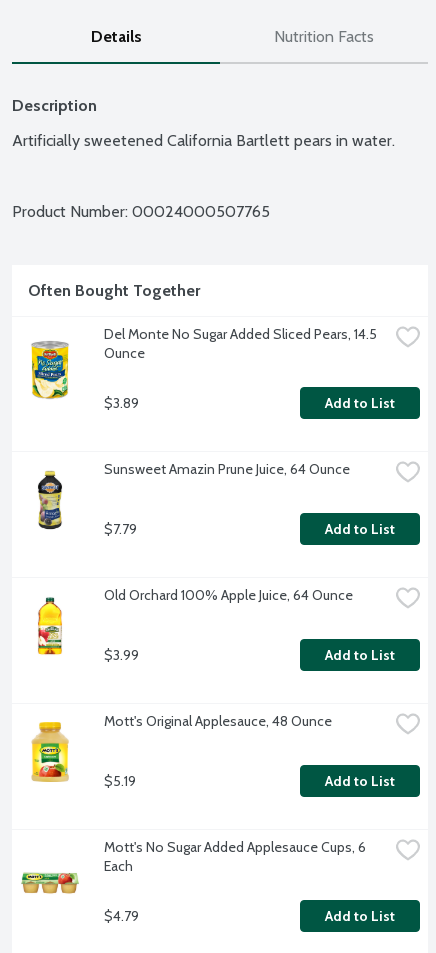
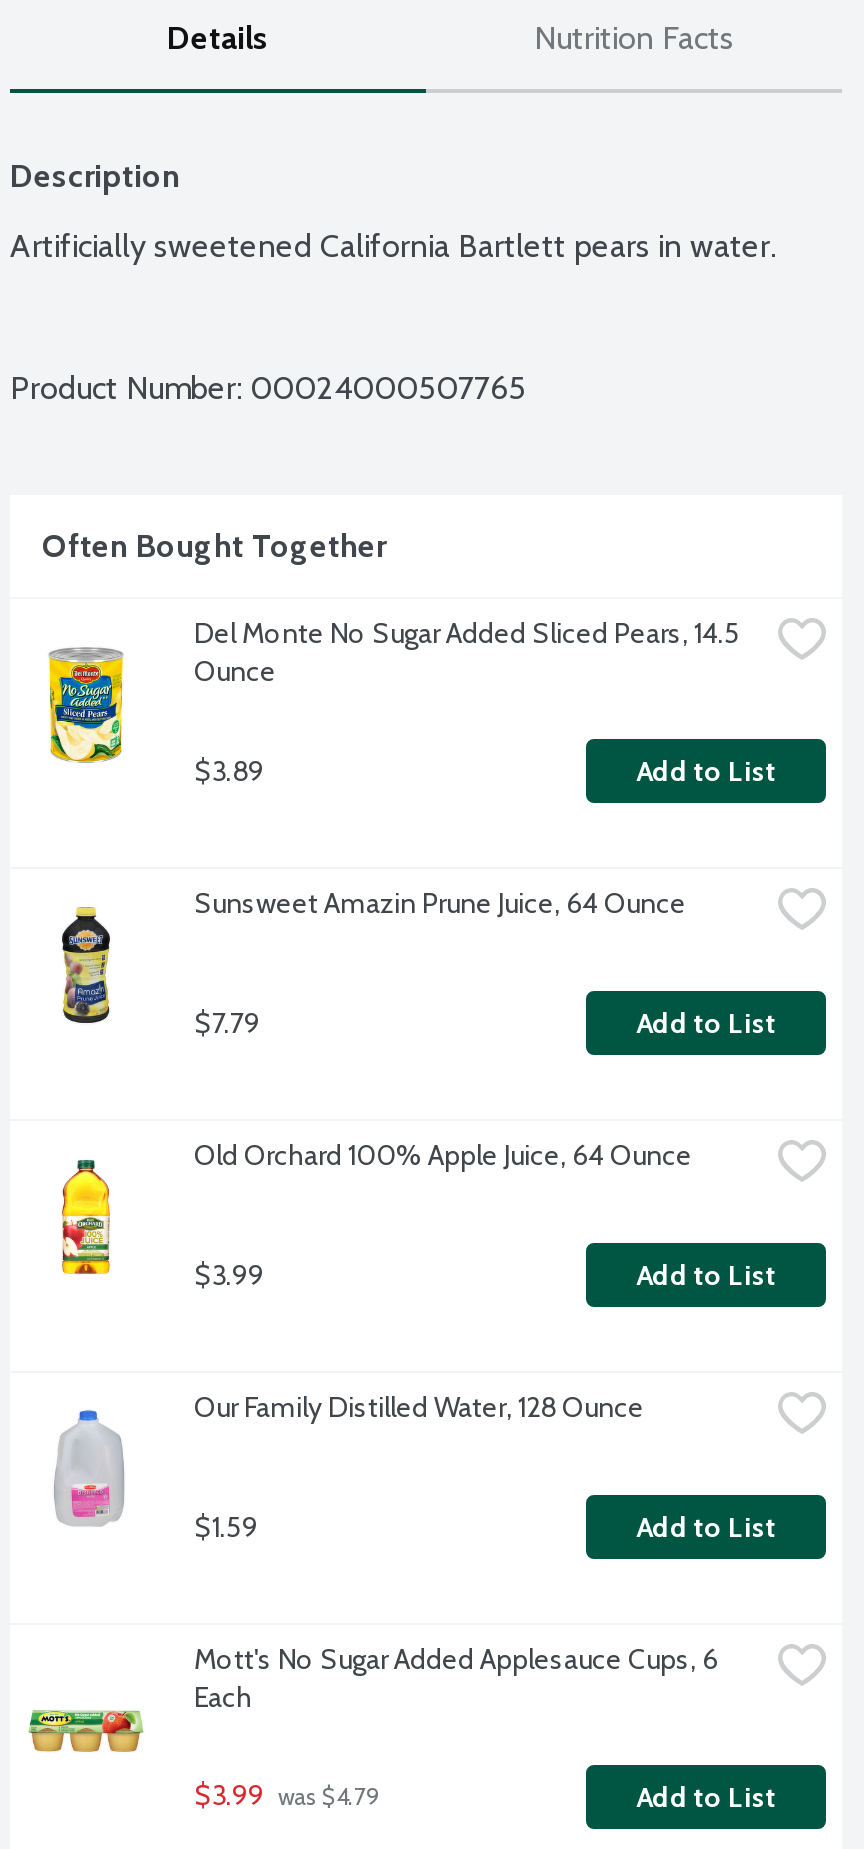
- [image]
- Mott's Original Applesauce, 48 Ounce
+ [image]
+ Our Family Distilled Water, 128 Ounce

- $5.19
+ $1.59

- $4.79
+ $3.99 was $4.79
